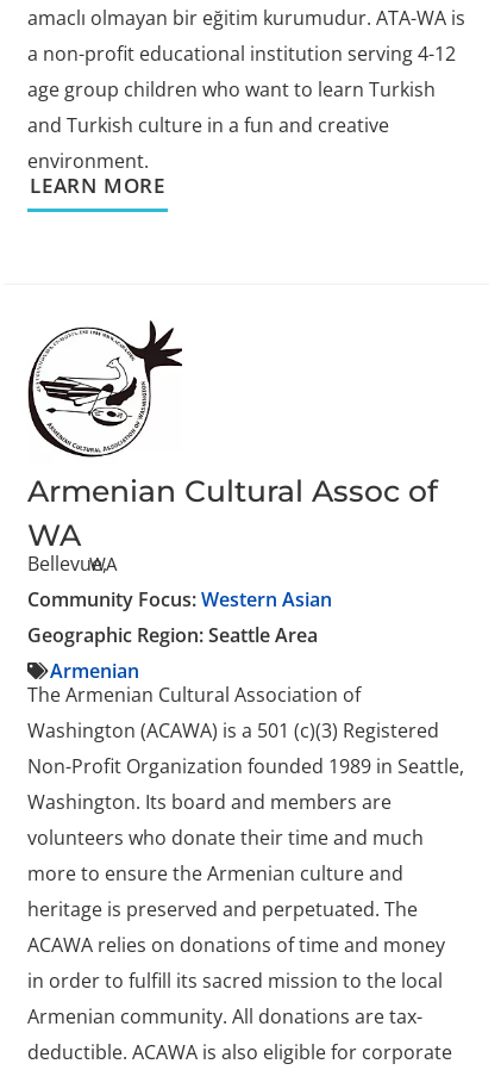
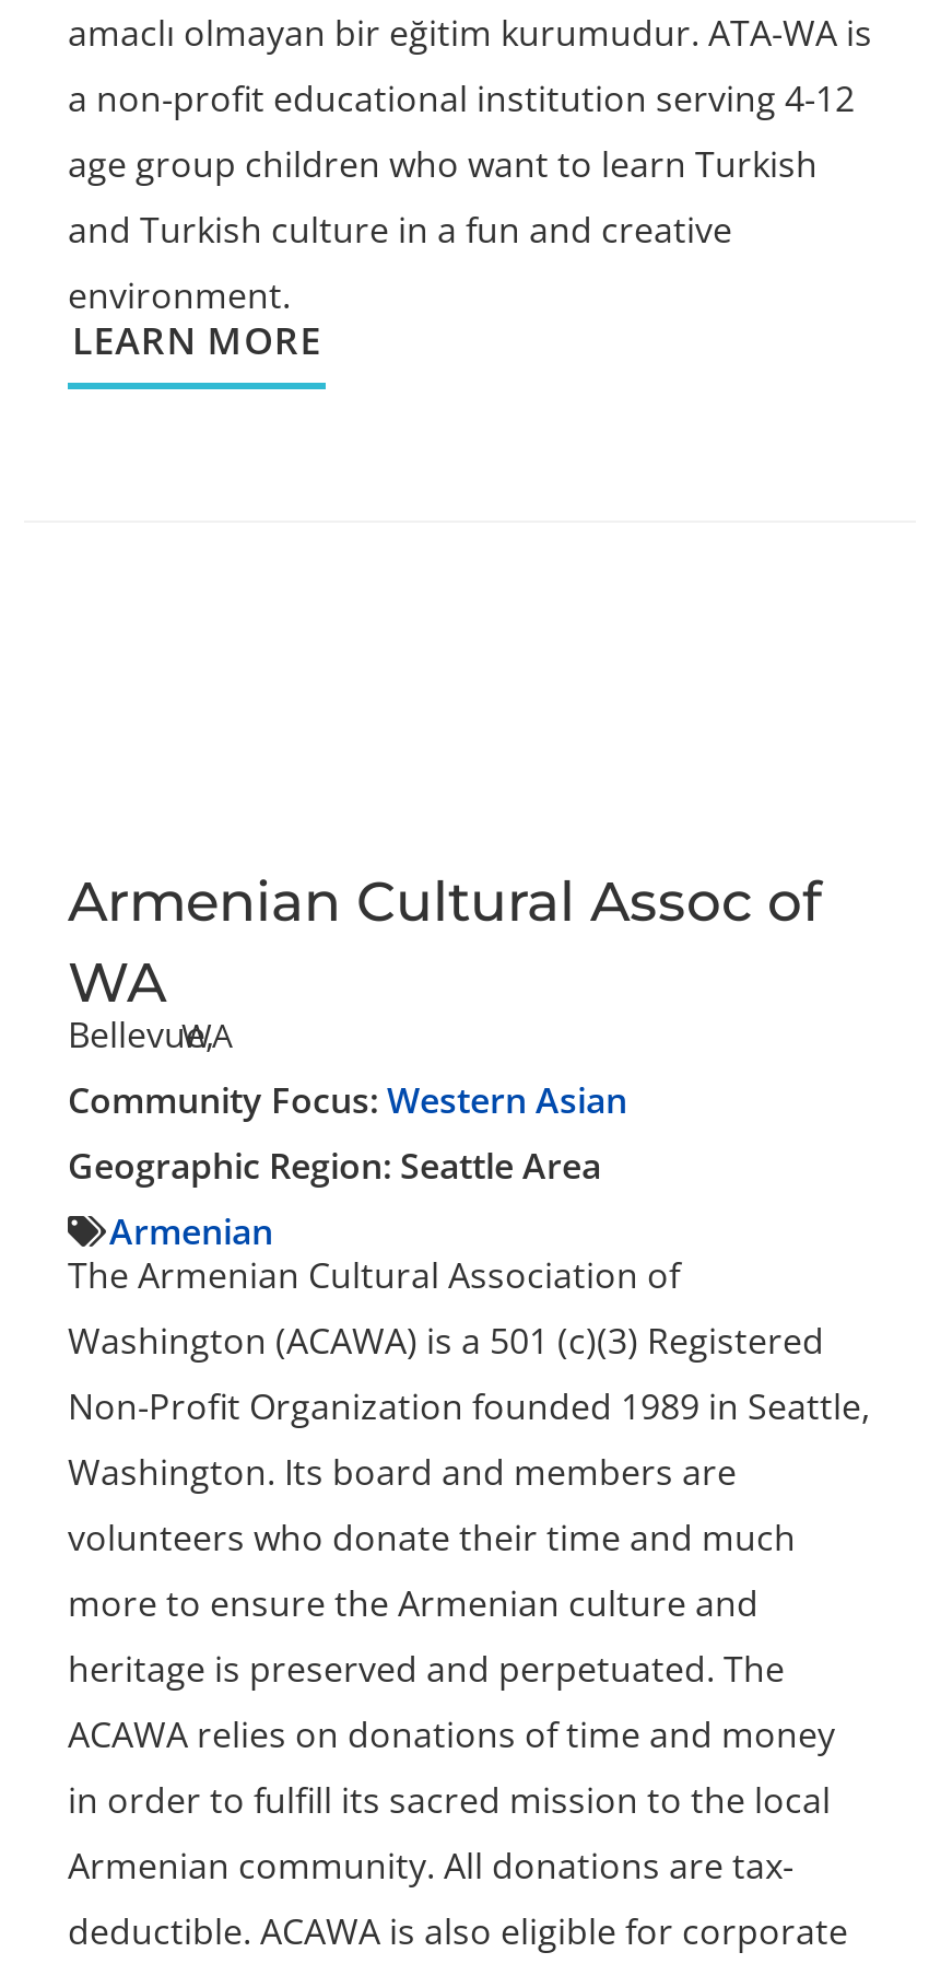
- [image]
